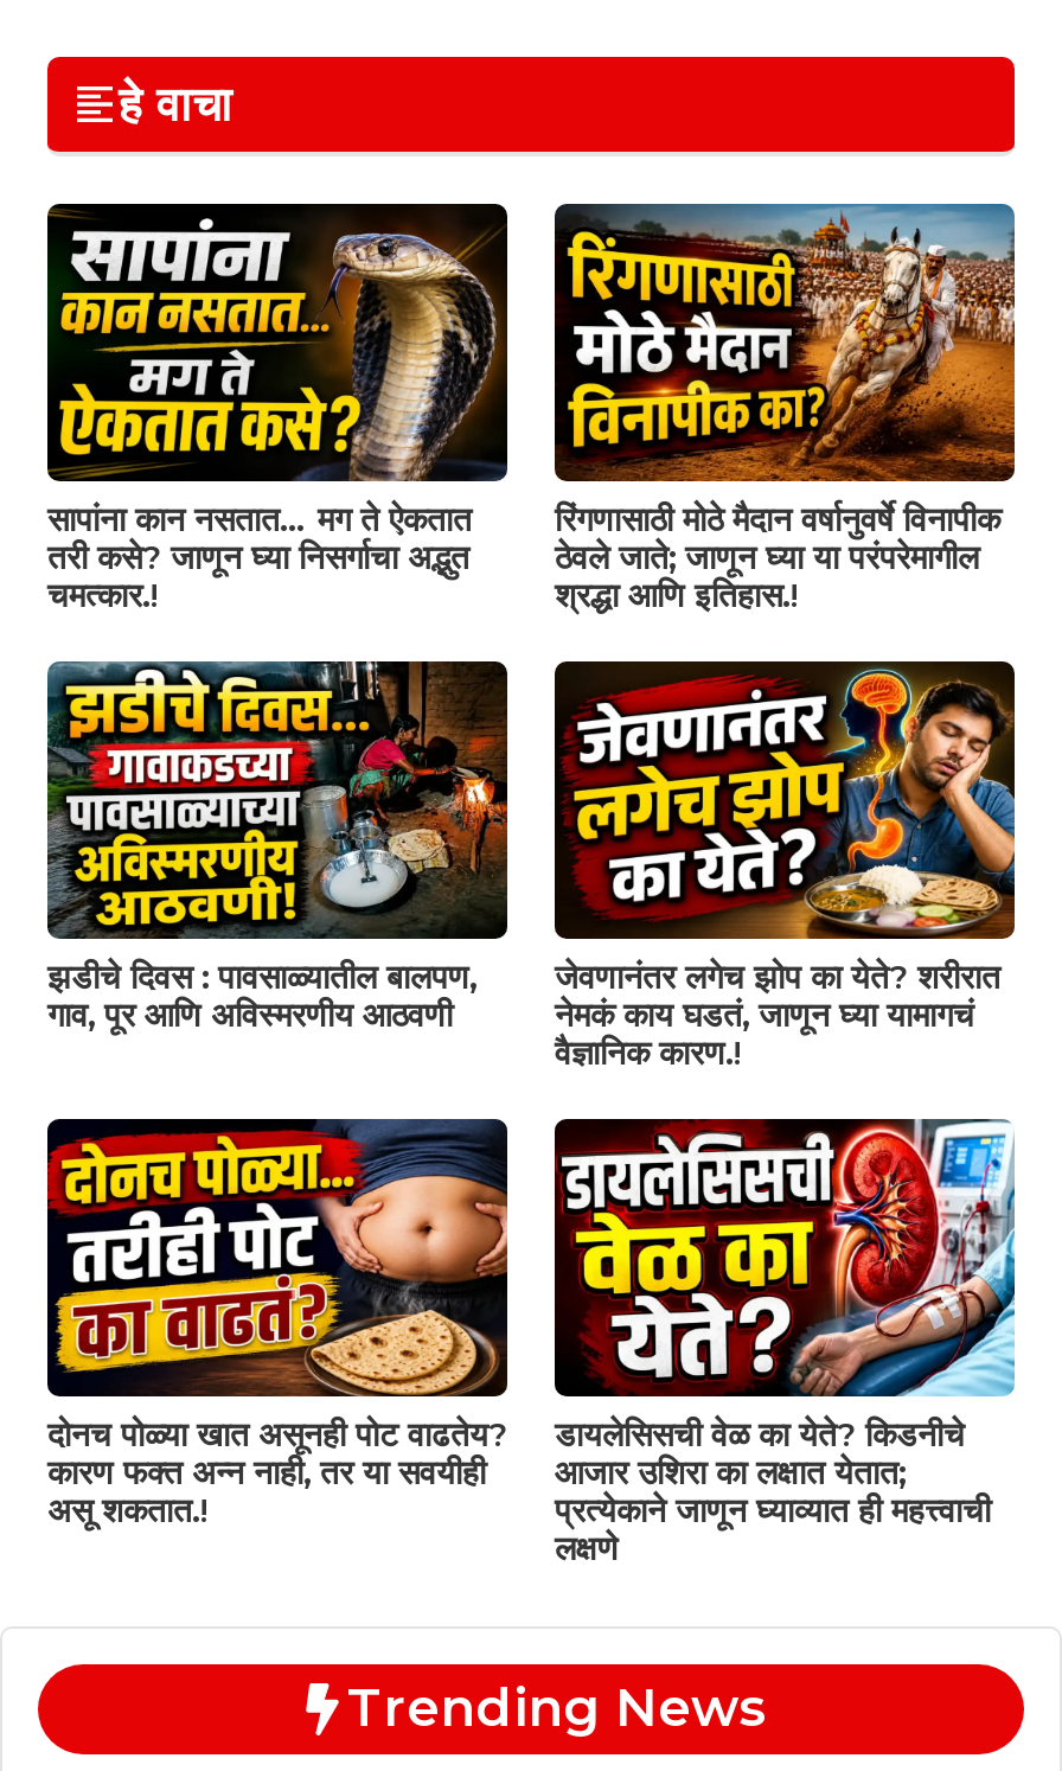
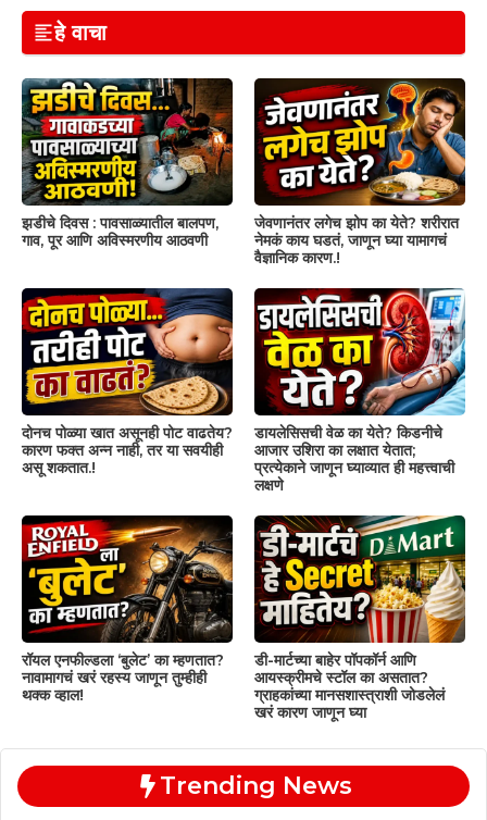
- [image]
- सापांना कान नसतात… मग ते ऐकतात
- तरी कसे? जाणून घ्या निसर्गाचा अद्भुत
- चमत्कार.!

- [image]
- रिंगणासाठी मोठे मैदान वर्षानुवर्षे विनापीक
- ठेवले जाते; जाणून घ्या या परंपरेमागील
- श्रद्धा आणि इतिहास.!

moved up: [image] | झडीचे दिवस : पावसाळ्यातील बालपण, | गाव, पूर आणि अविस्मरणीय आठवणी | ... | प्रत्येकाने जाणून घ्याव्यात ही महत्त्वाची | लक्षणे

+ [image]
+ रॉयल एनफील्डला ‘बुलेट’ का म्हणतात?
+ नावामागचं खरं रहस्य जाणून तुम्हीही
+ थक्क व्हाल!

+ [image]
+ डी-मार्टच्या बाहेर पॉपकॉर्न आणि
+ आयस्क्रीमचे स्टॉल का असतात?
+ ग्राहकांच्या मानसशास्त्राशी जोडलेलं
+ खरं कारण जाणून घ्या
